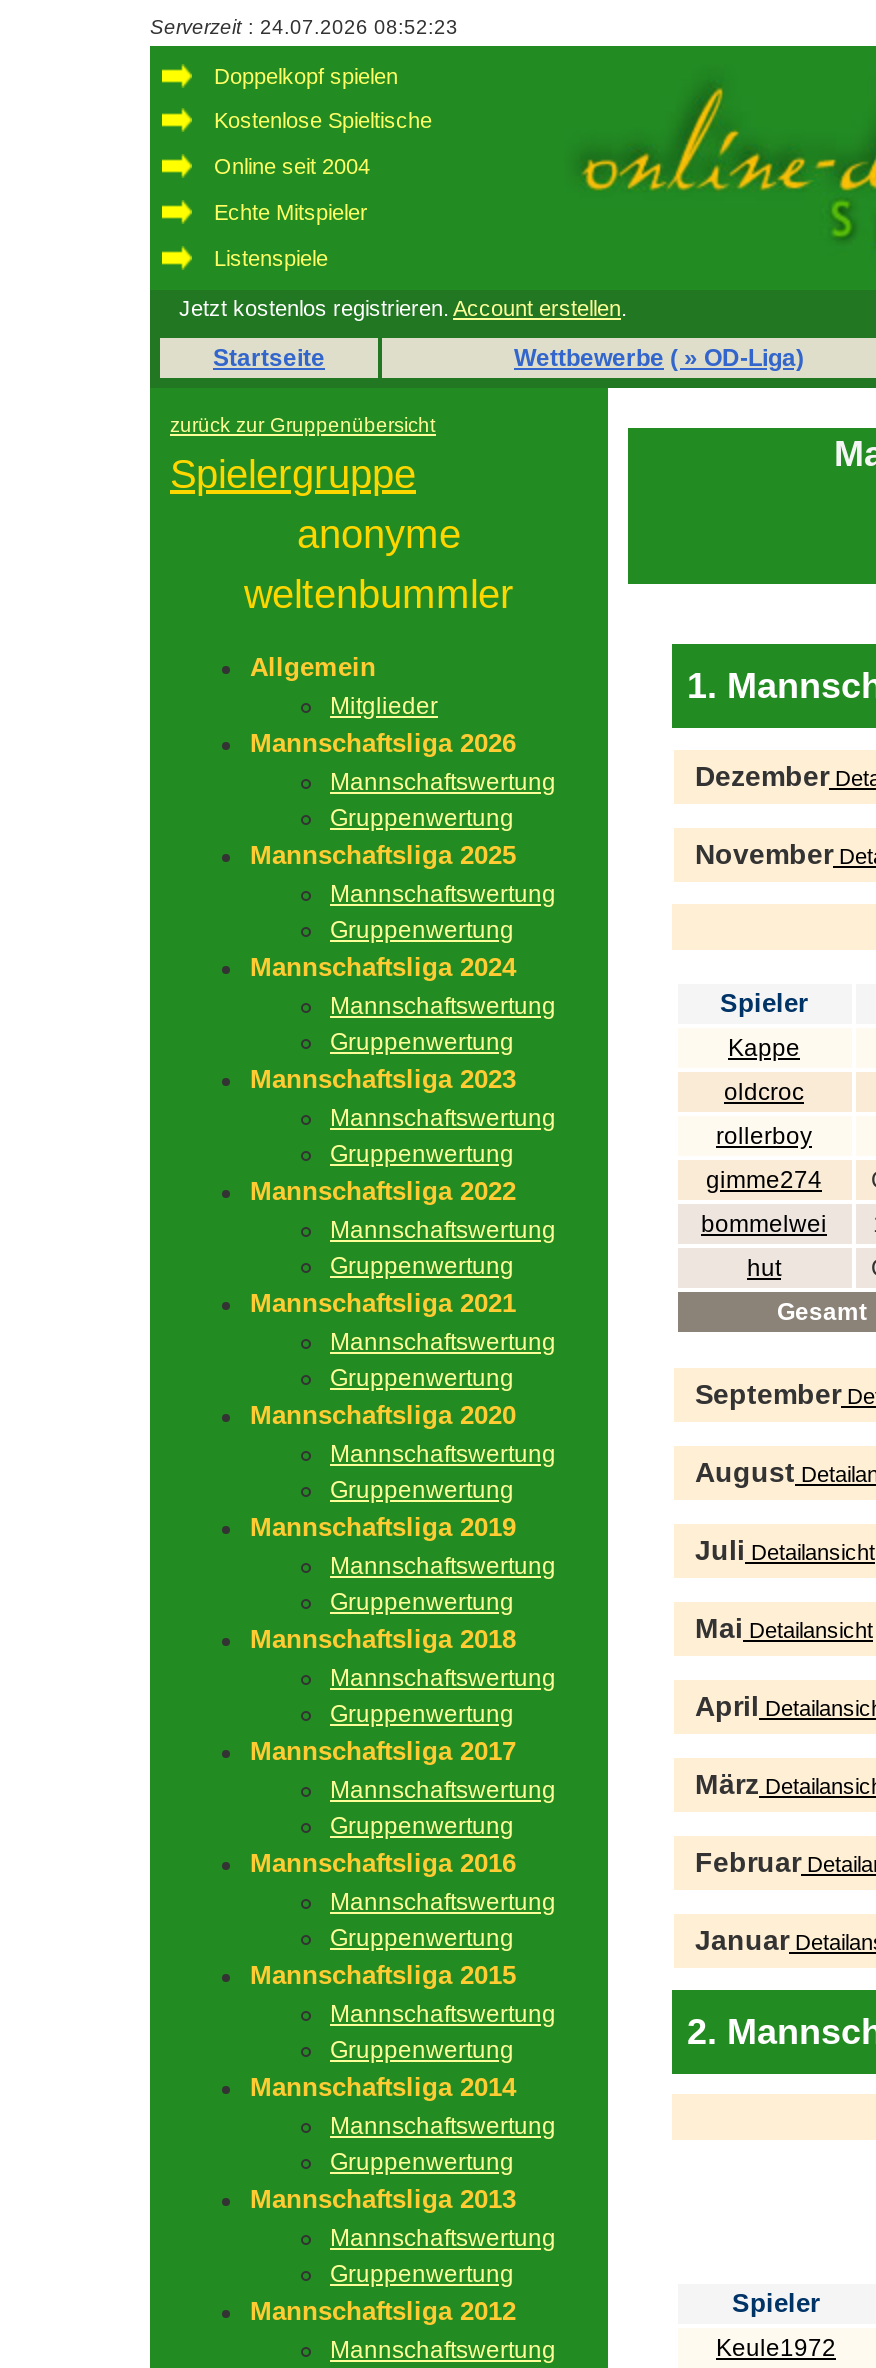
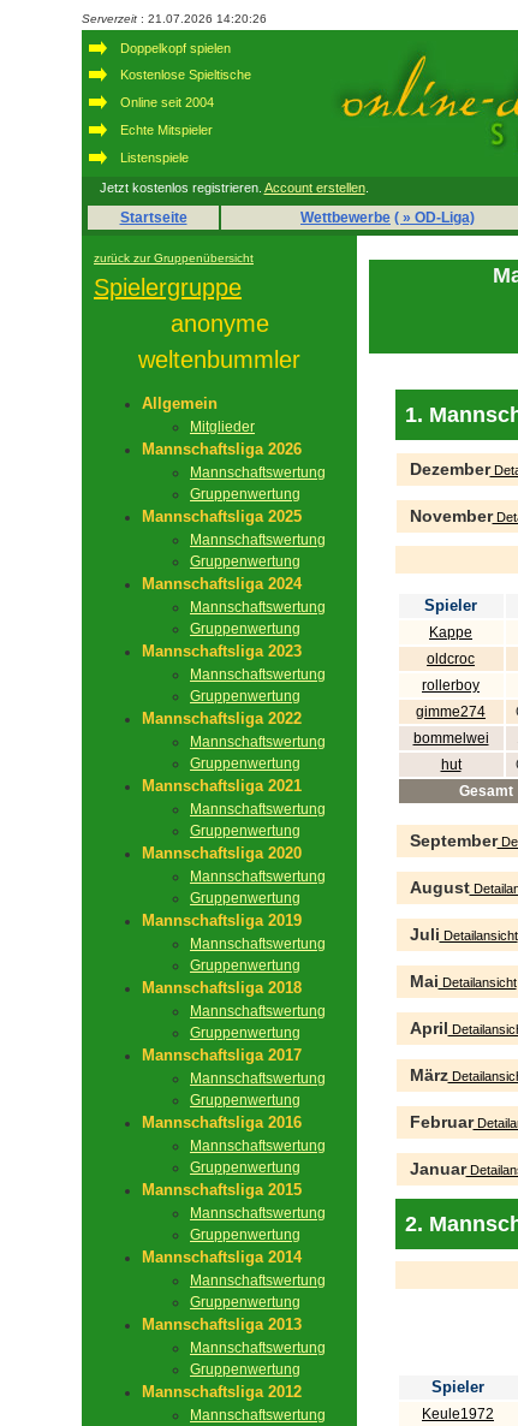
- Serverzeit: 24.07.2026 08:52:23
+ Serverzeit: 21.07.2026 14:20:26
